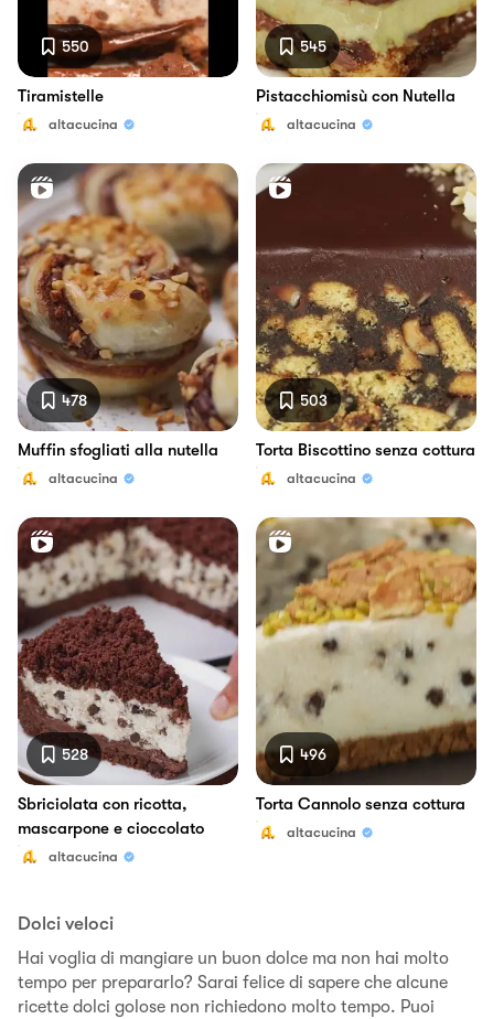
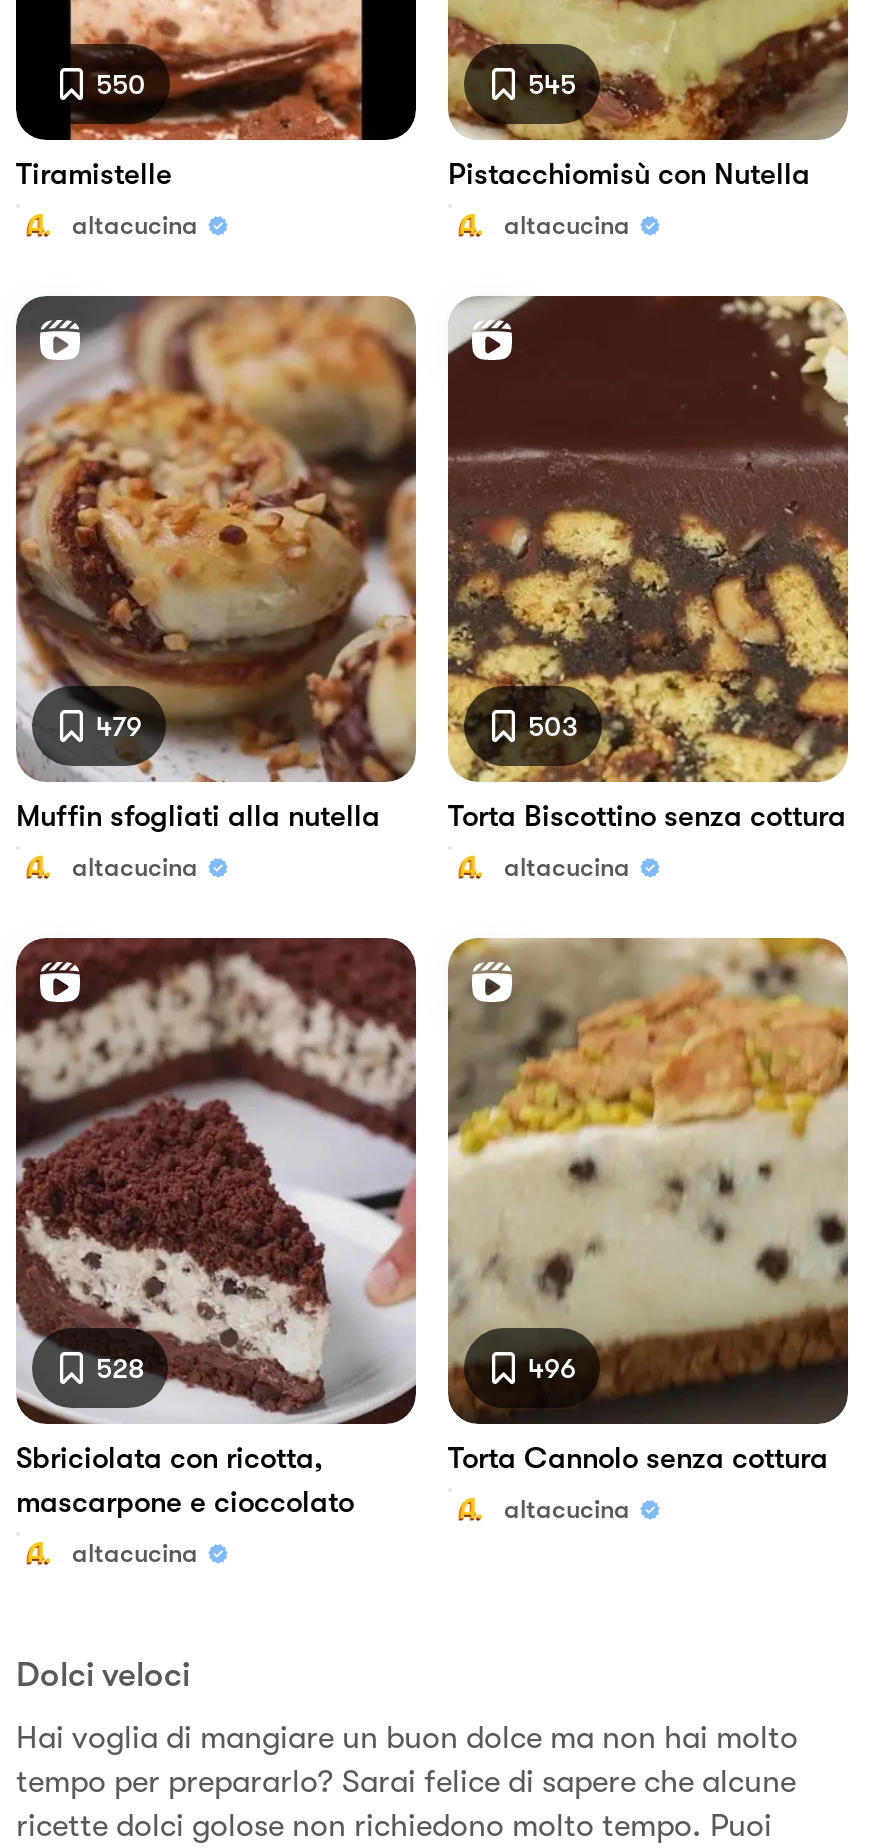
- 478
+ 479
